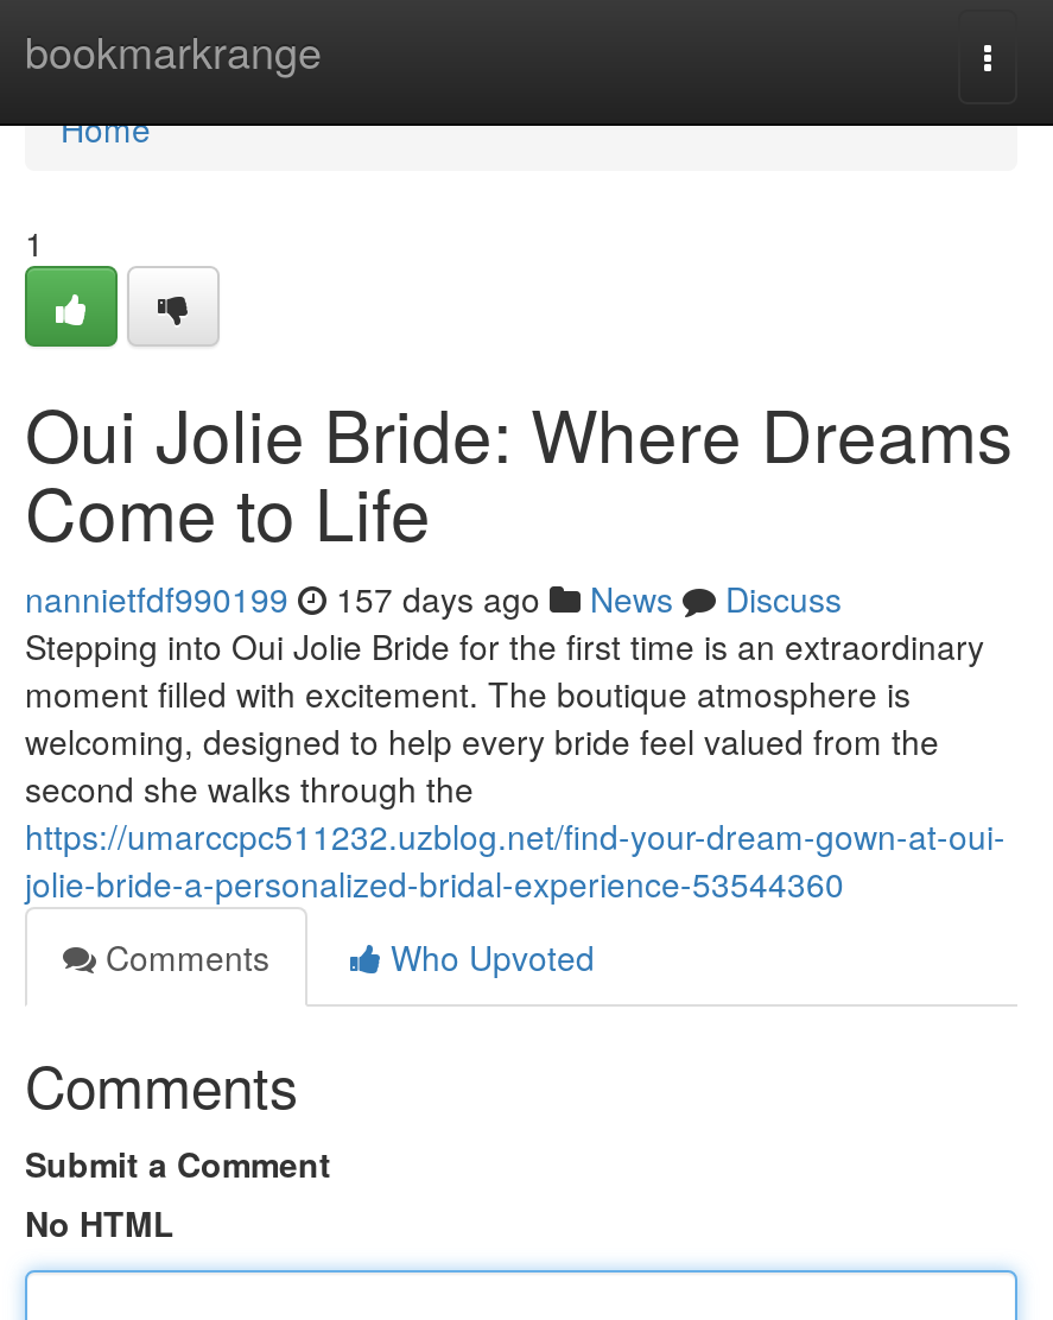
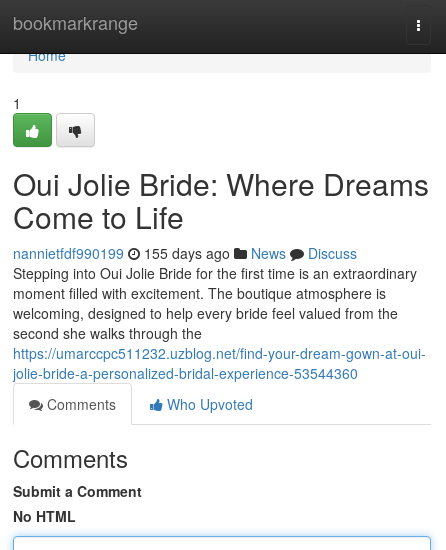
- nannietfdf990199 157 days ago News Discuss
+ nannietfdf990199 155 days ago News Discuss
